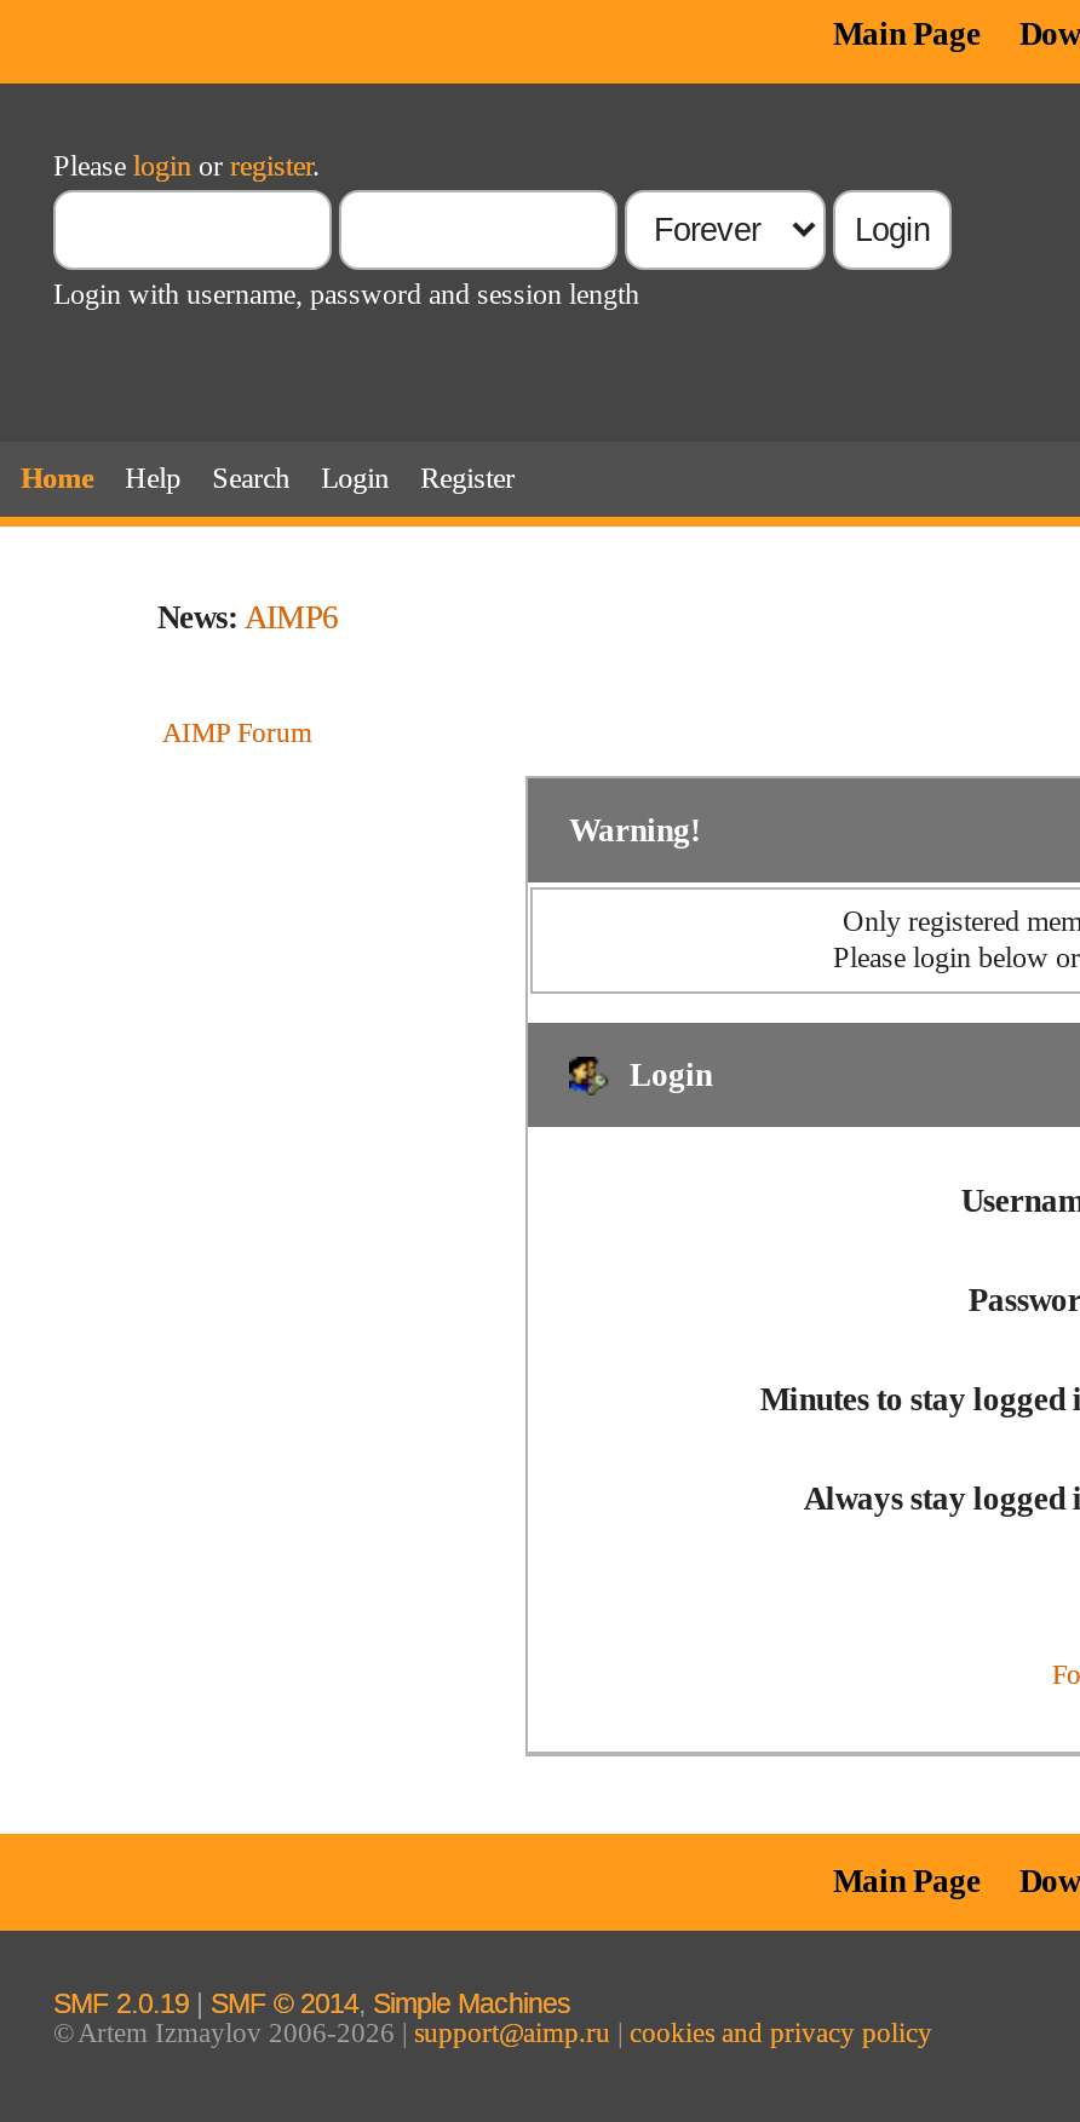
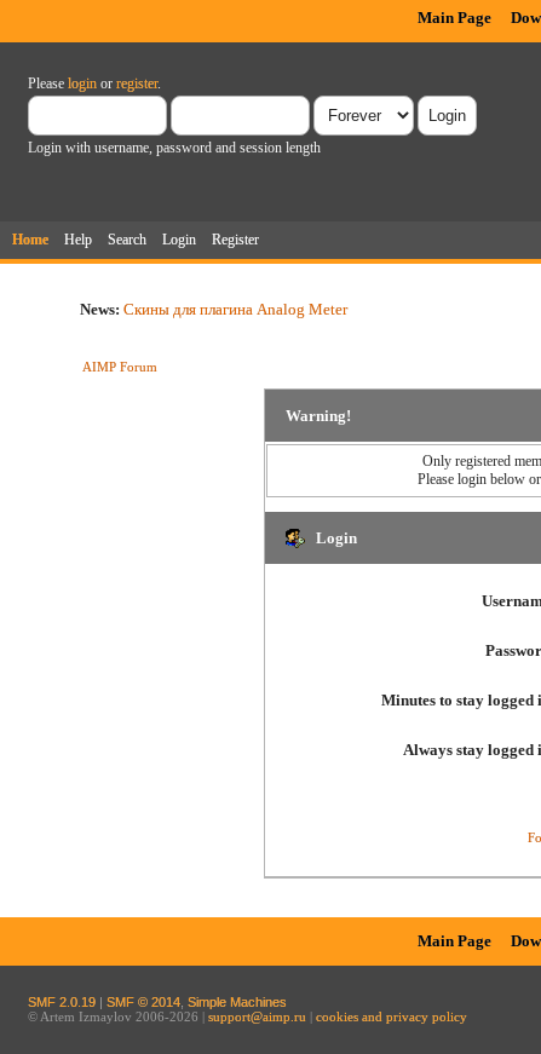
- News: AIMP6
+ News: Скины для плагина Analog Meter
